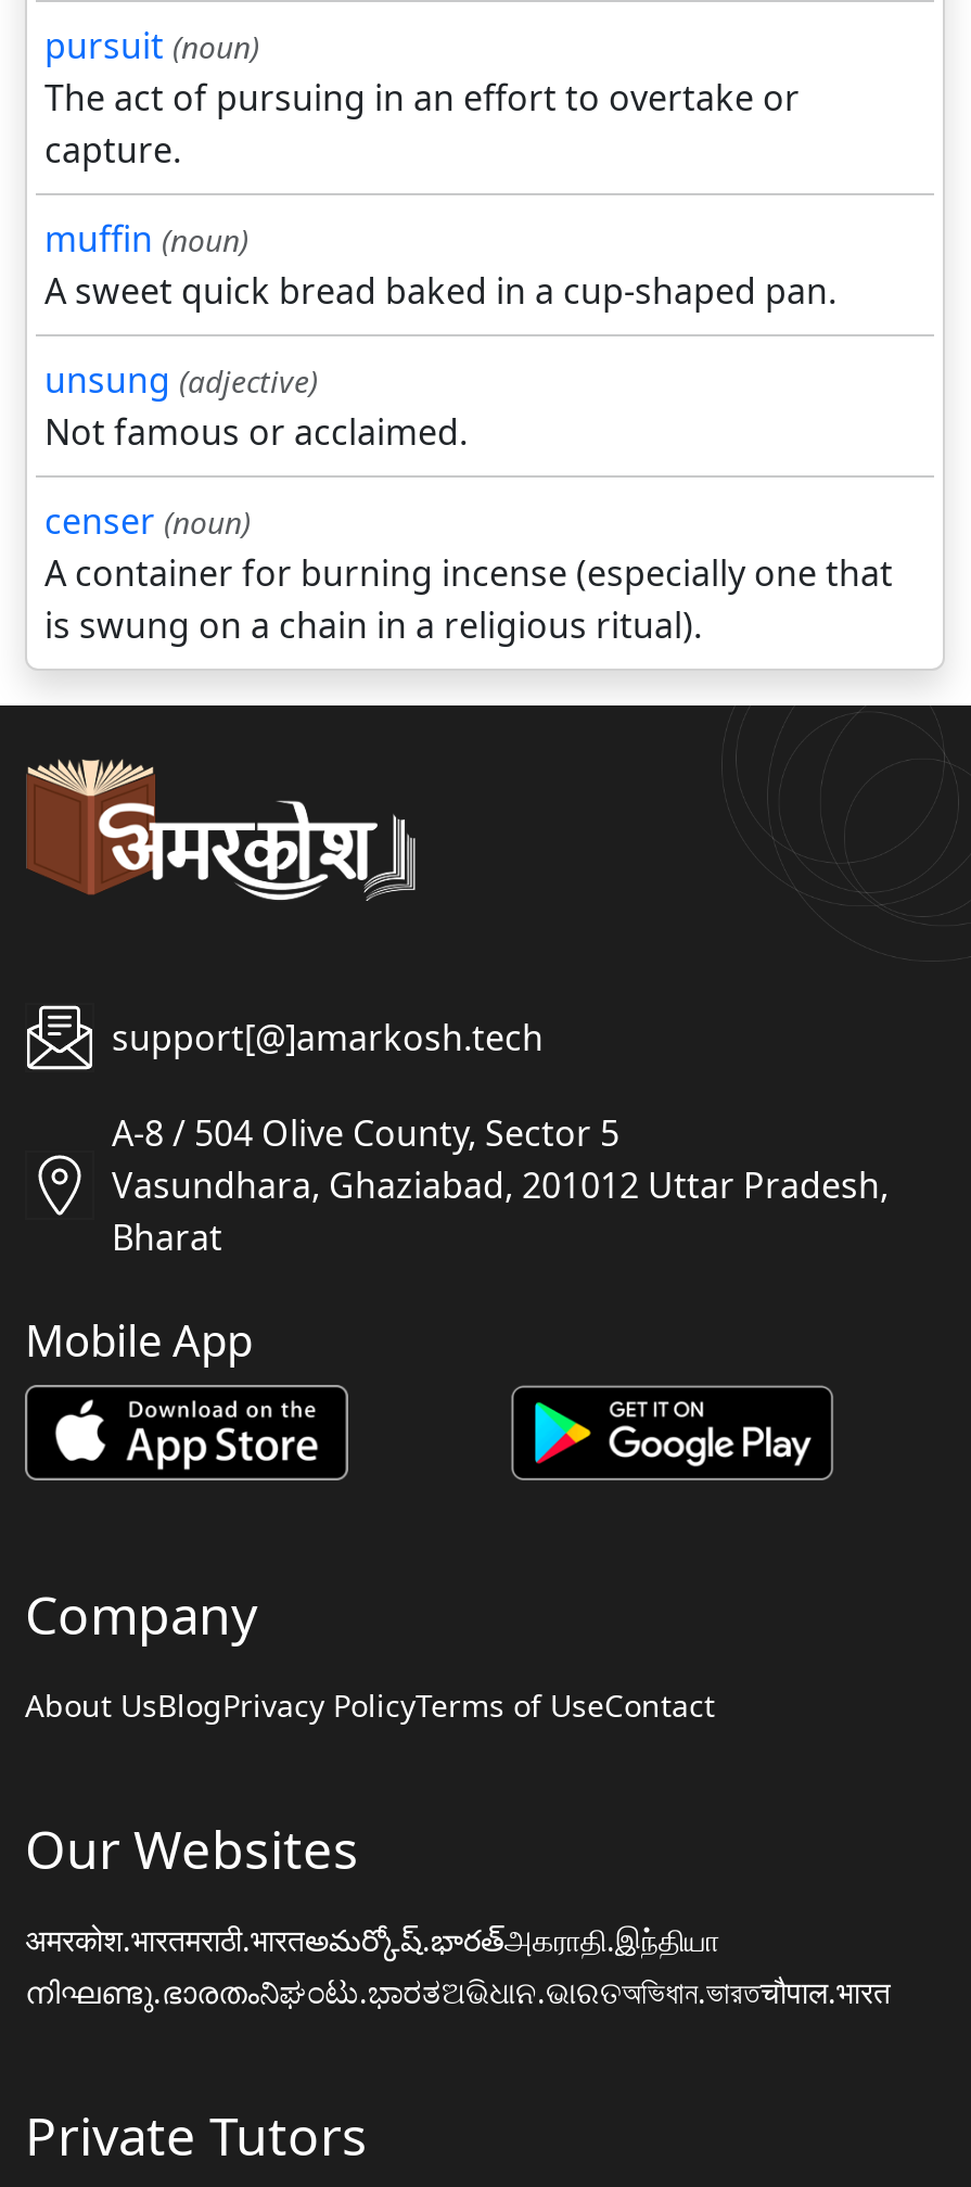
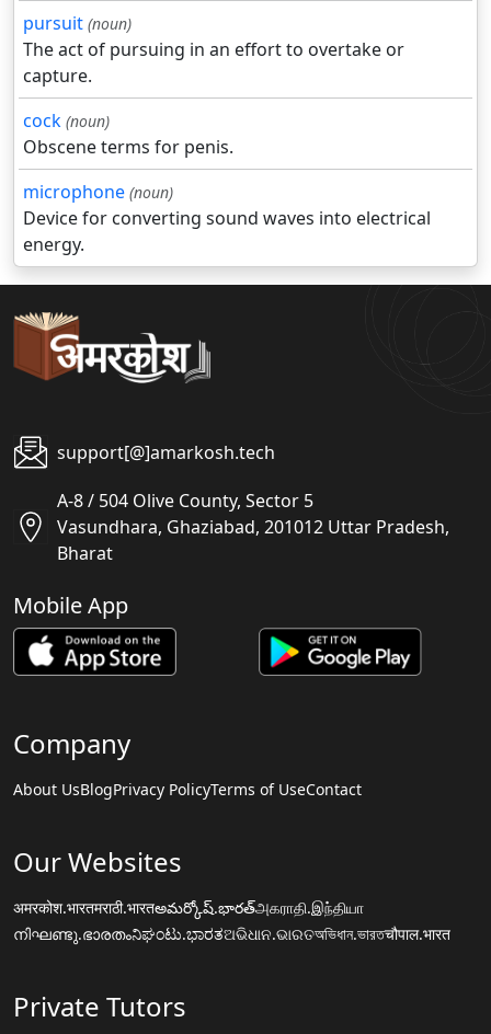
- muffin (noun)
- A sweet quick bread baked in a cup-shaped pan.
- unsung (adjective)
- Not famous or acclaimed.
- censer (noun)
- A container for burning incense (especially one that
- is swung on a chain in a religious ritual).
+ cock (noun)
+ Obscene terms for penis.
+ microphone (noun)
+ Device for converting sound waves into electrical
+ energy.
